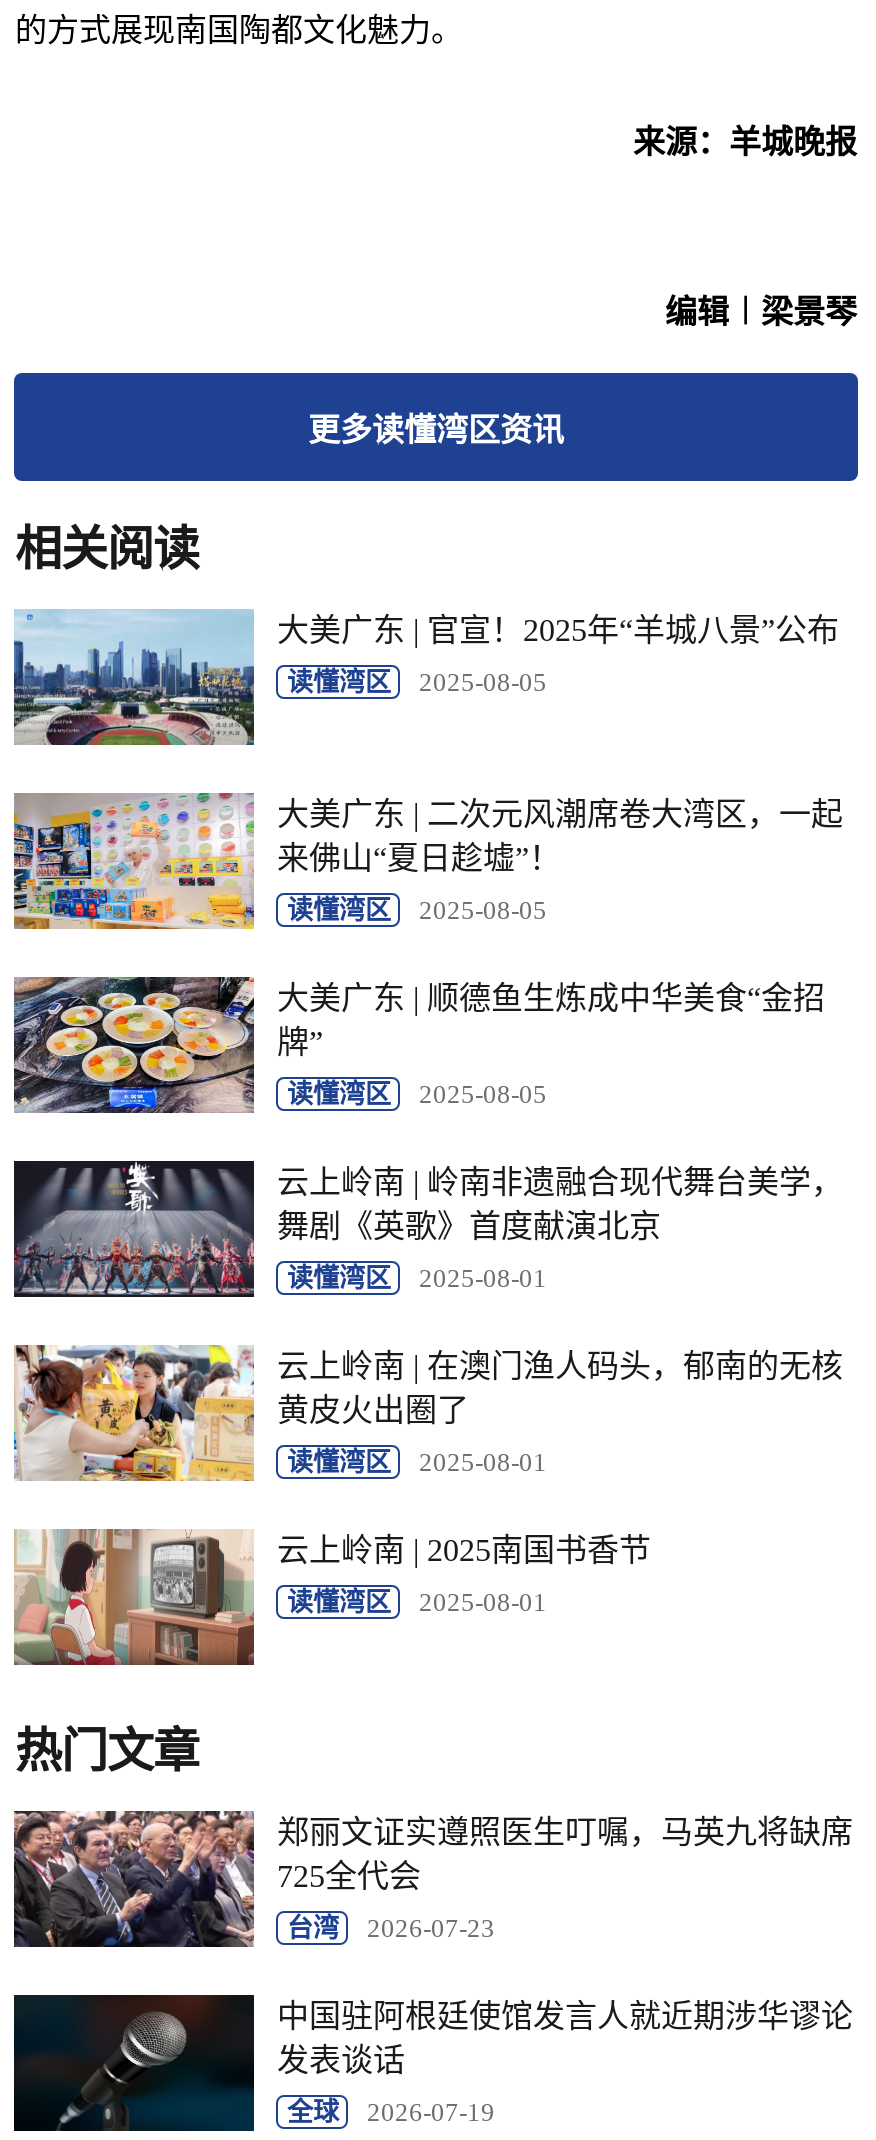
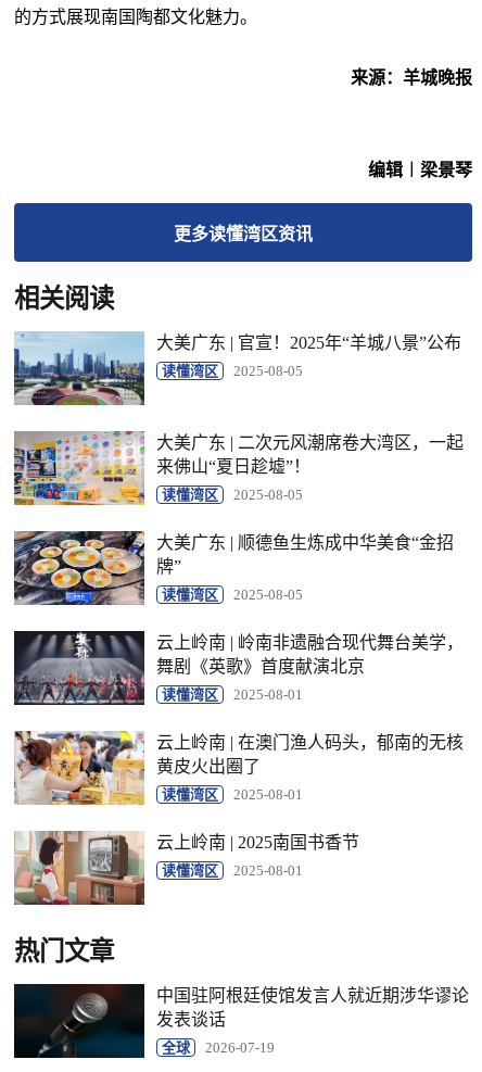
- [image]
- 郑丽文证实遵照医生叮嘱，马英九将缺席
- 725全代会
- 台湾
- 2026-07-23
